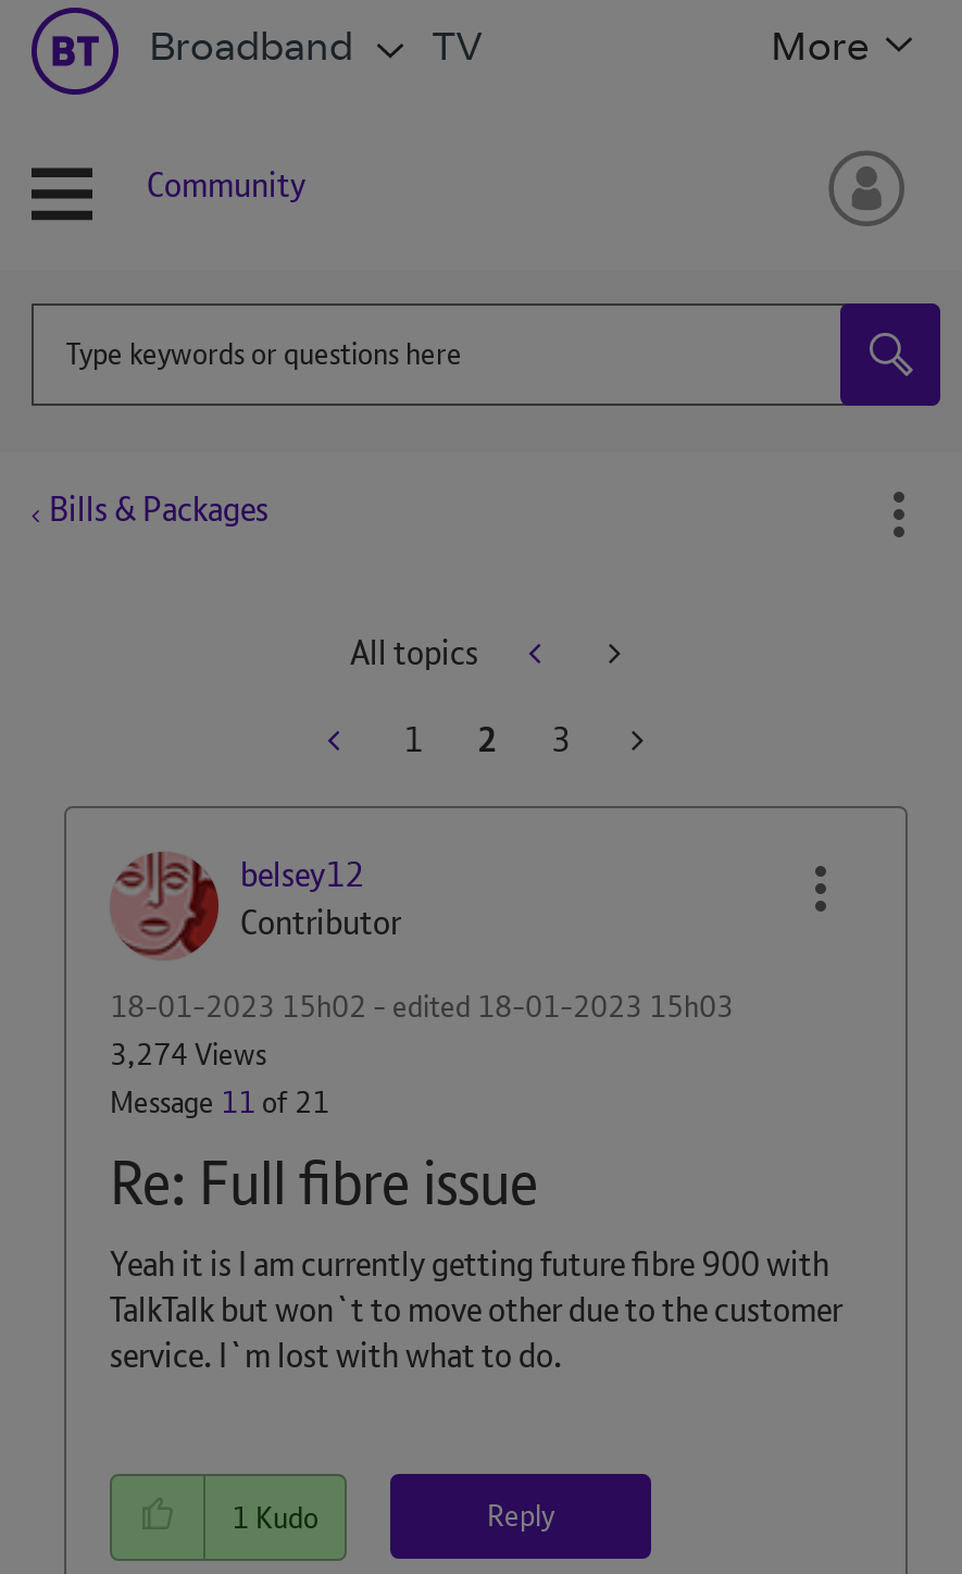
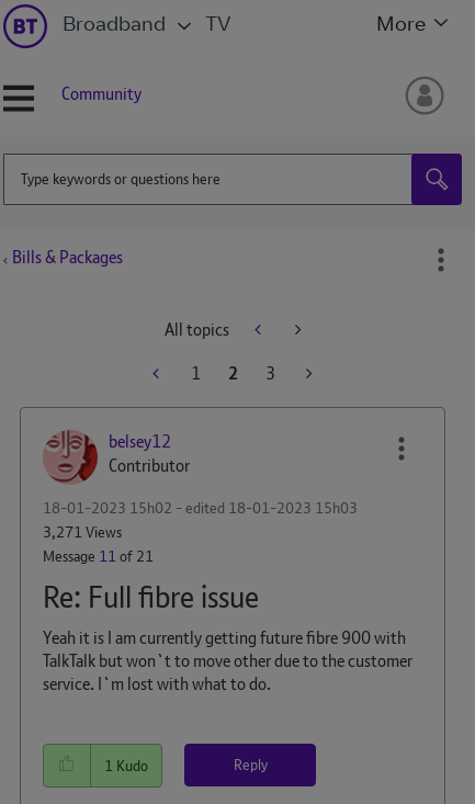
- 3,274 Views
+ 3,271 Views
